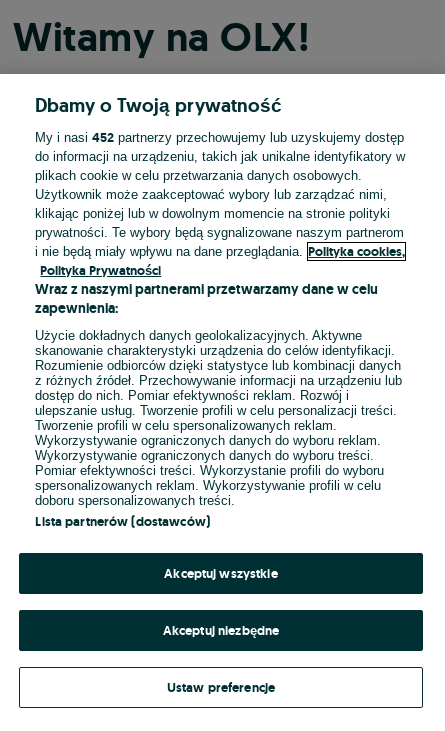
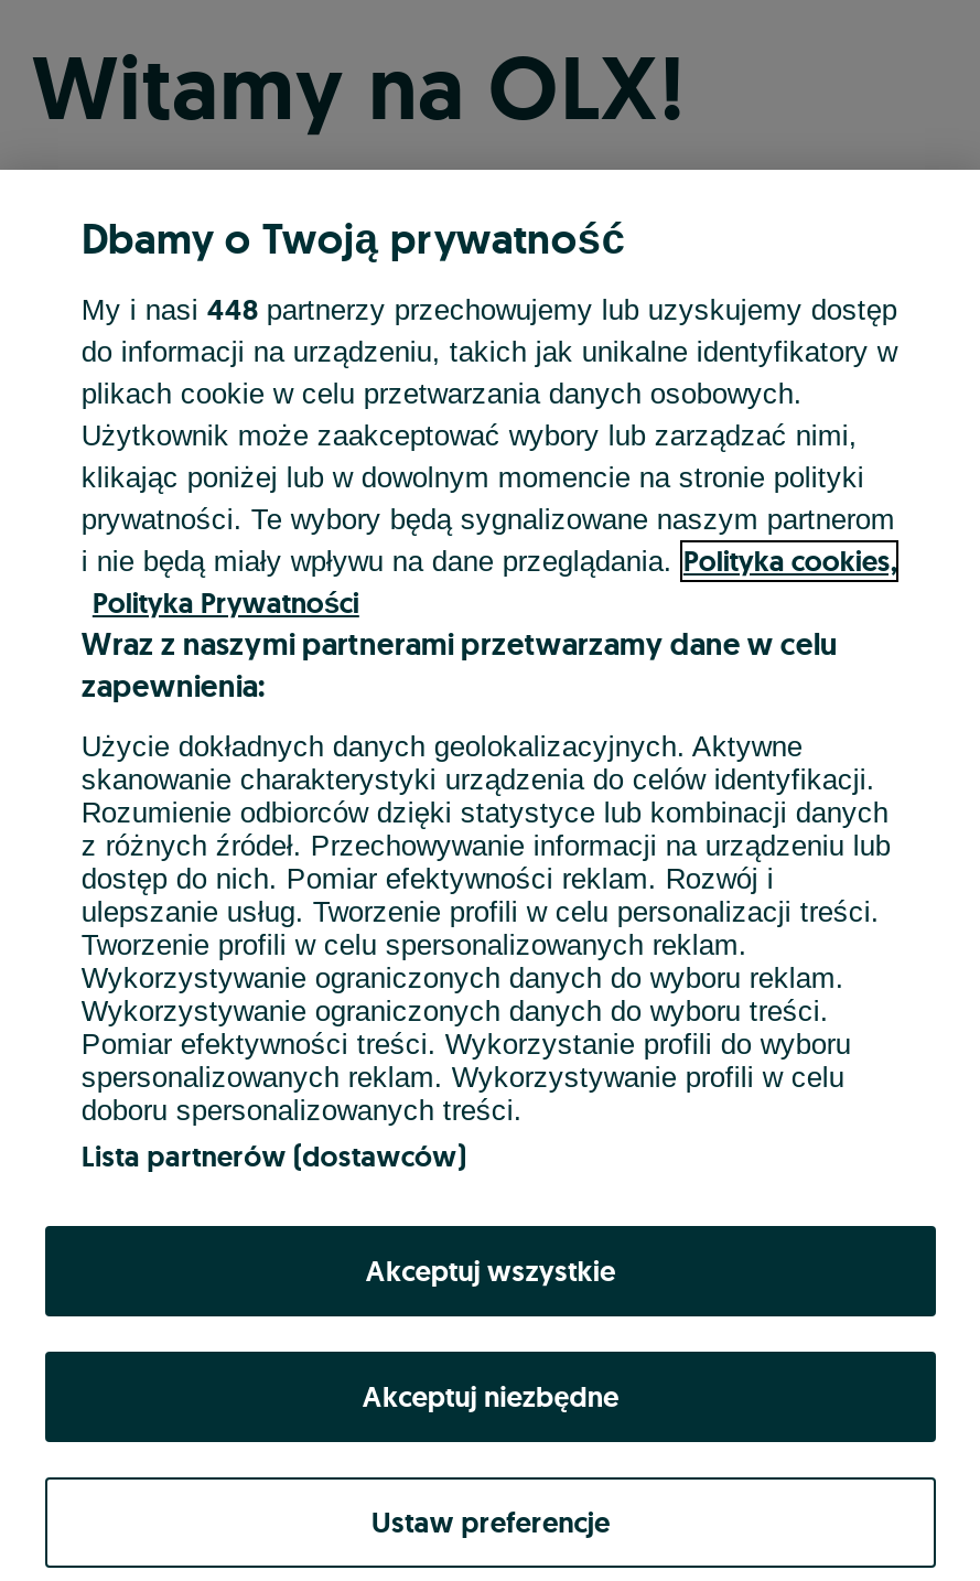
- My i nasi 452 partnerzy przechowujemy lub uzyskujemy dostęp
+ My i nasi 448 partnerzy przechowujemy lub uzyskujemy dostęp
